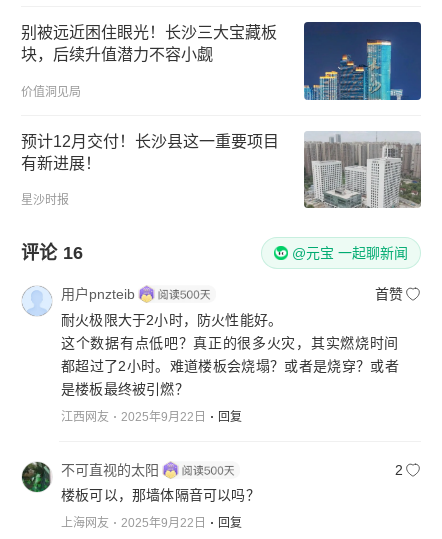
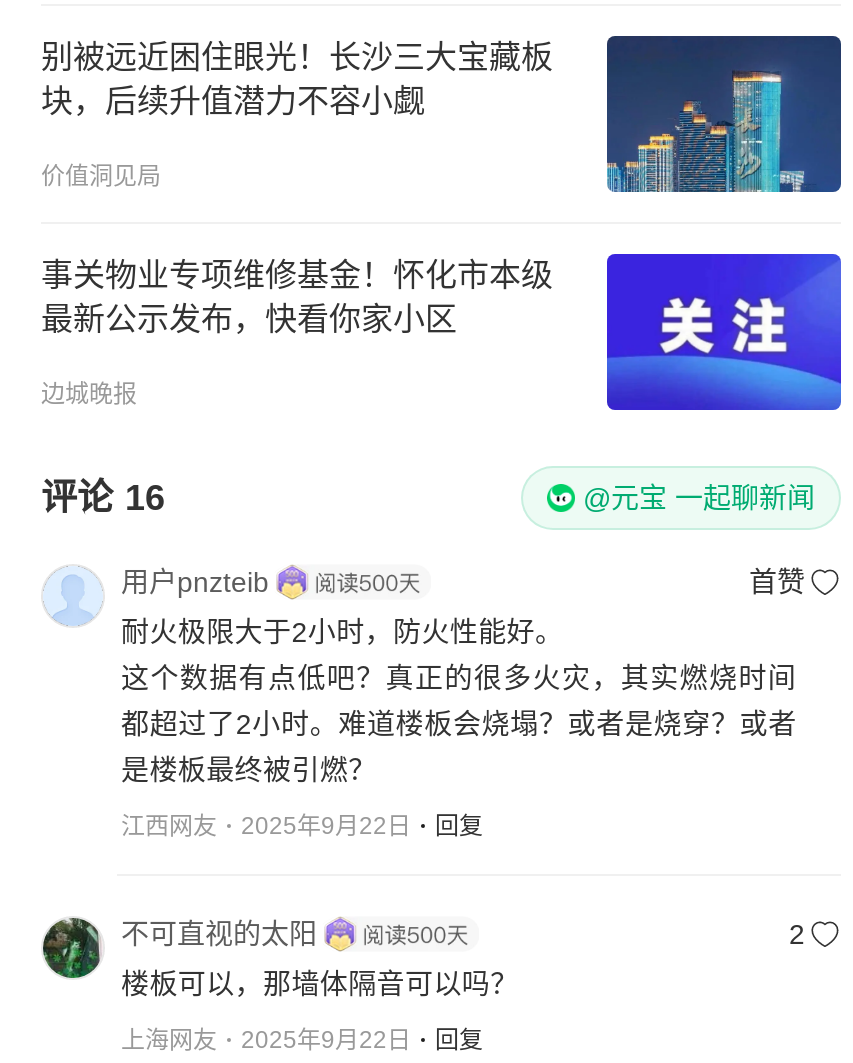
- [image]
- 预计12月交付！长沙县这一重要项目
- 有新进展！
+ [image]
+ 事关物业专项维修基金！怀化市本级
+ 最新公示发布，快看你家小区

- 星沙时报
+ 边城晚报
